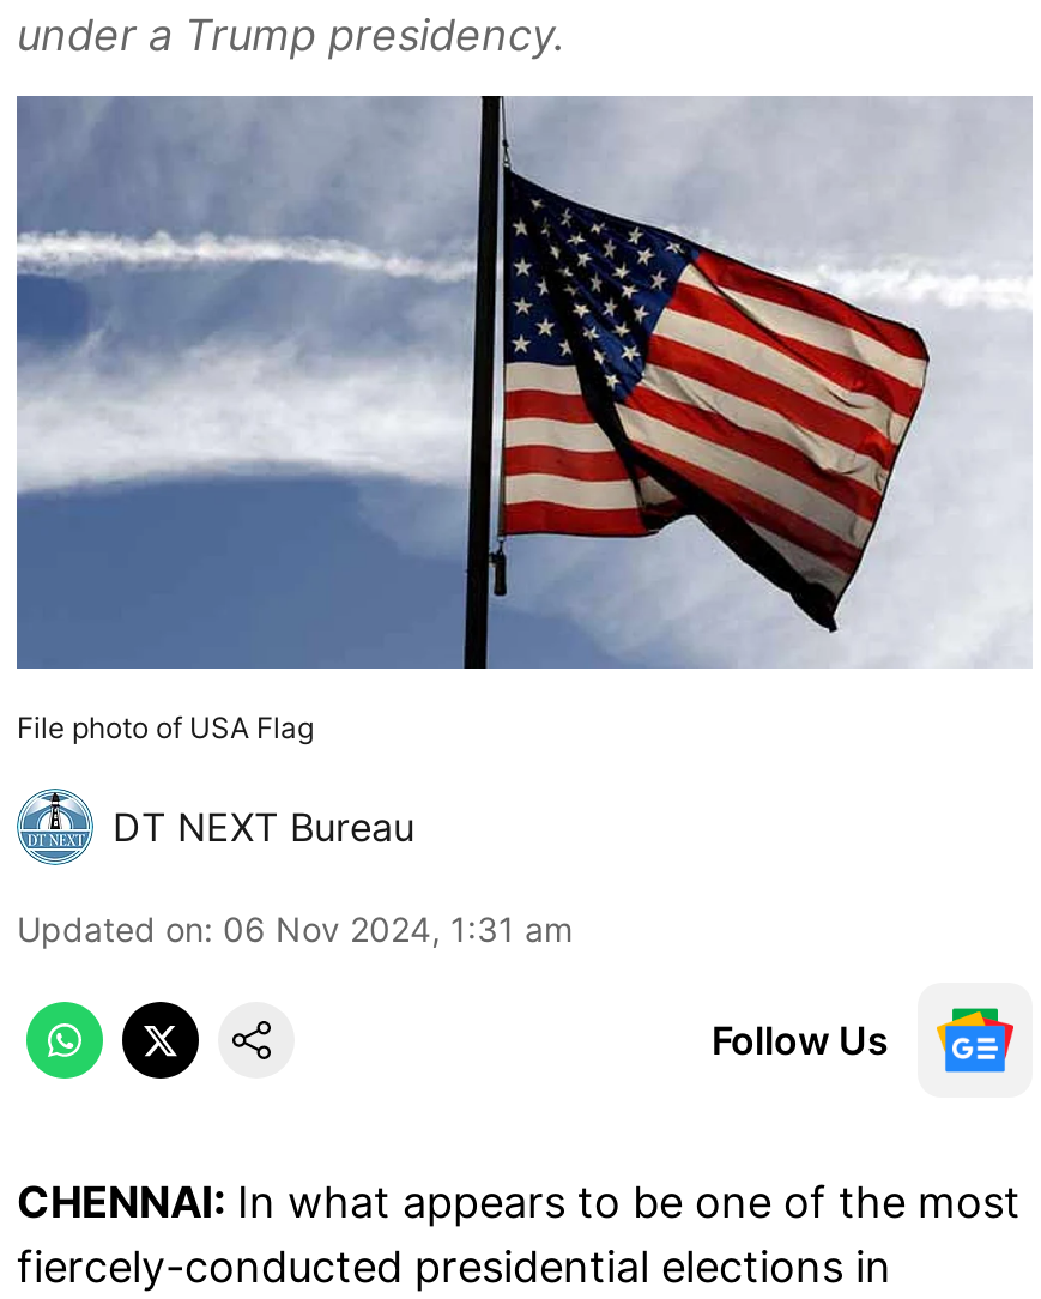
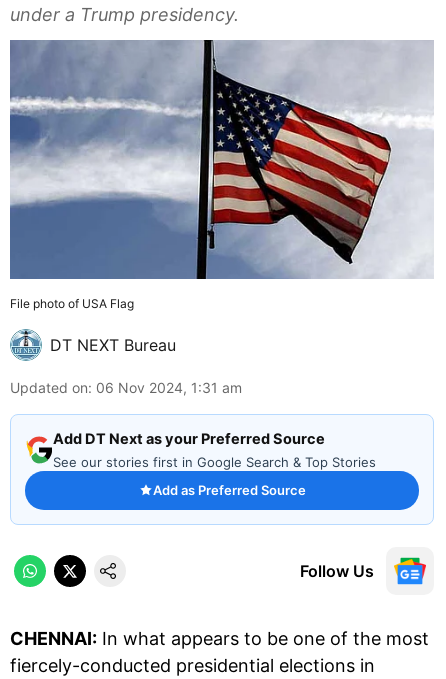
+ [image]
+ Add DT Next as your Preferred Source
+ See our stories first in Google Search & Top Stories
+ Add as Preferred Source
